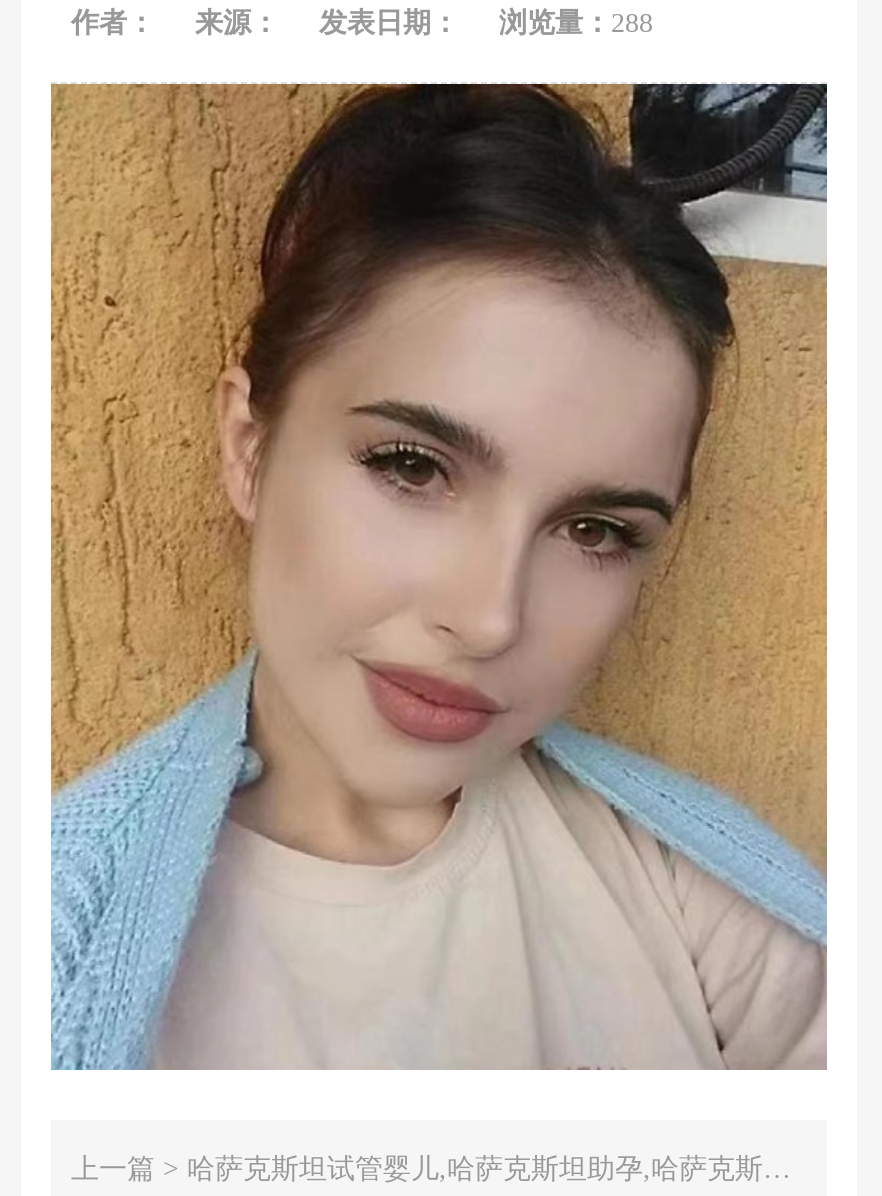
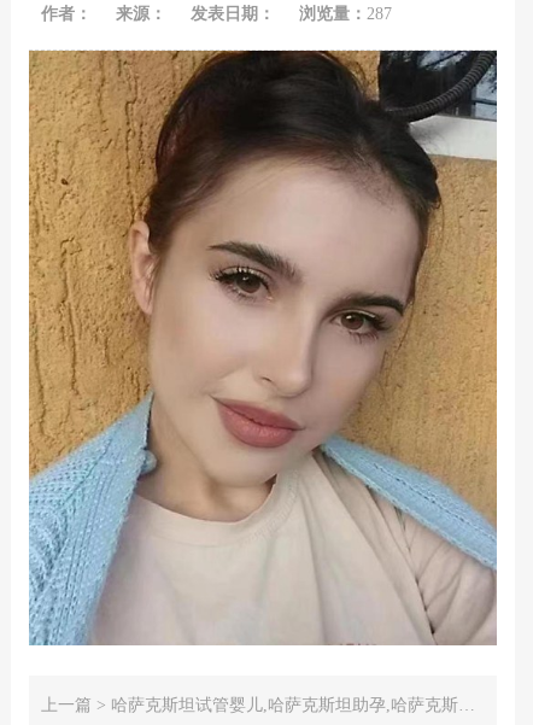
- 作者： 来源： 发表日期： 浏览量：288
+ 作者： 来源： 发表日期： 浏览量：287
